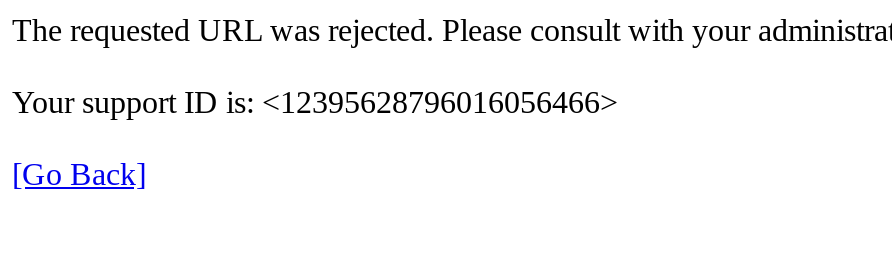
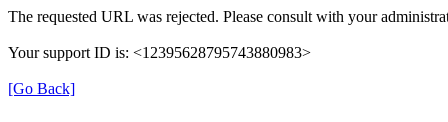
- Your support ID is: <12395628796016056466>
+ Your support ID is: <12395628795743880983>
